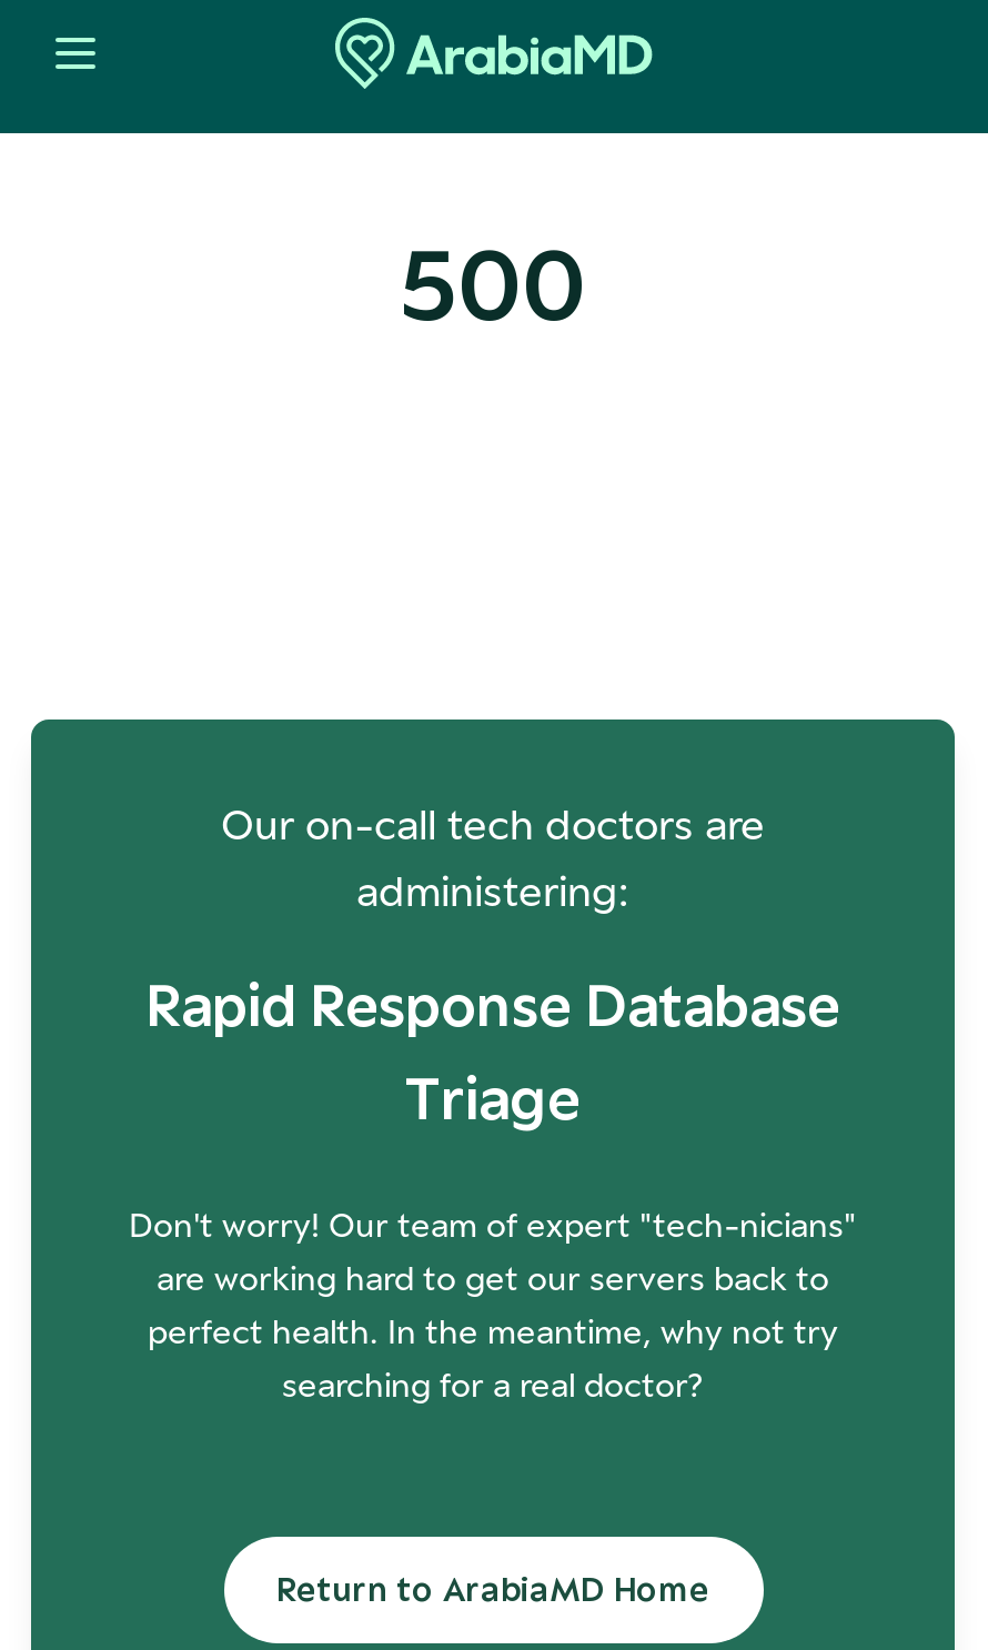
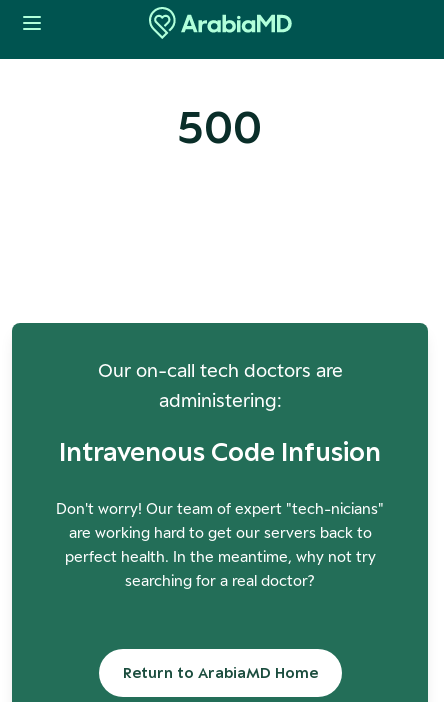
- Rapid Response Database
- Triage
+ Intravenous Code Infusion
